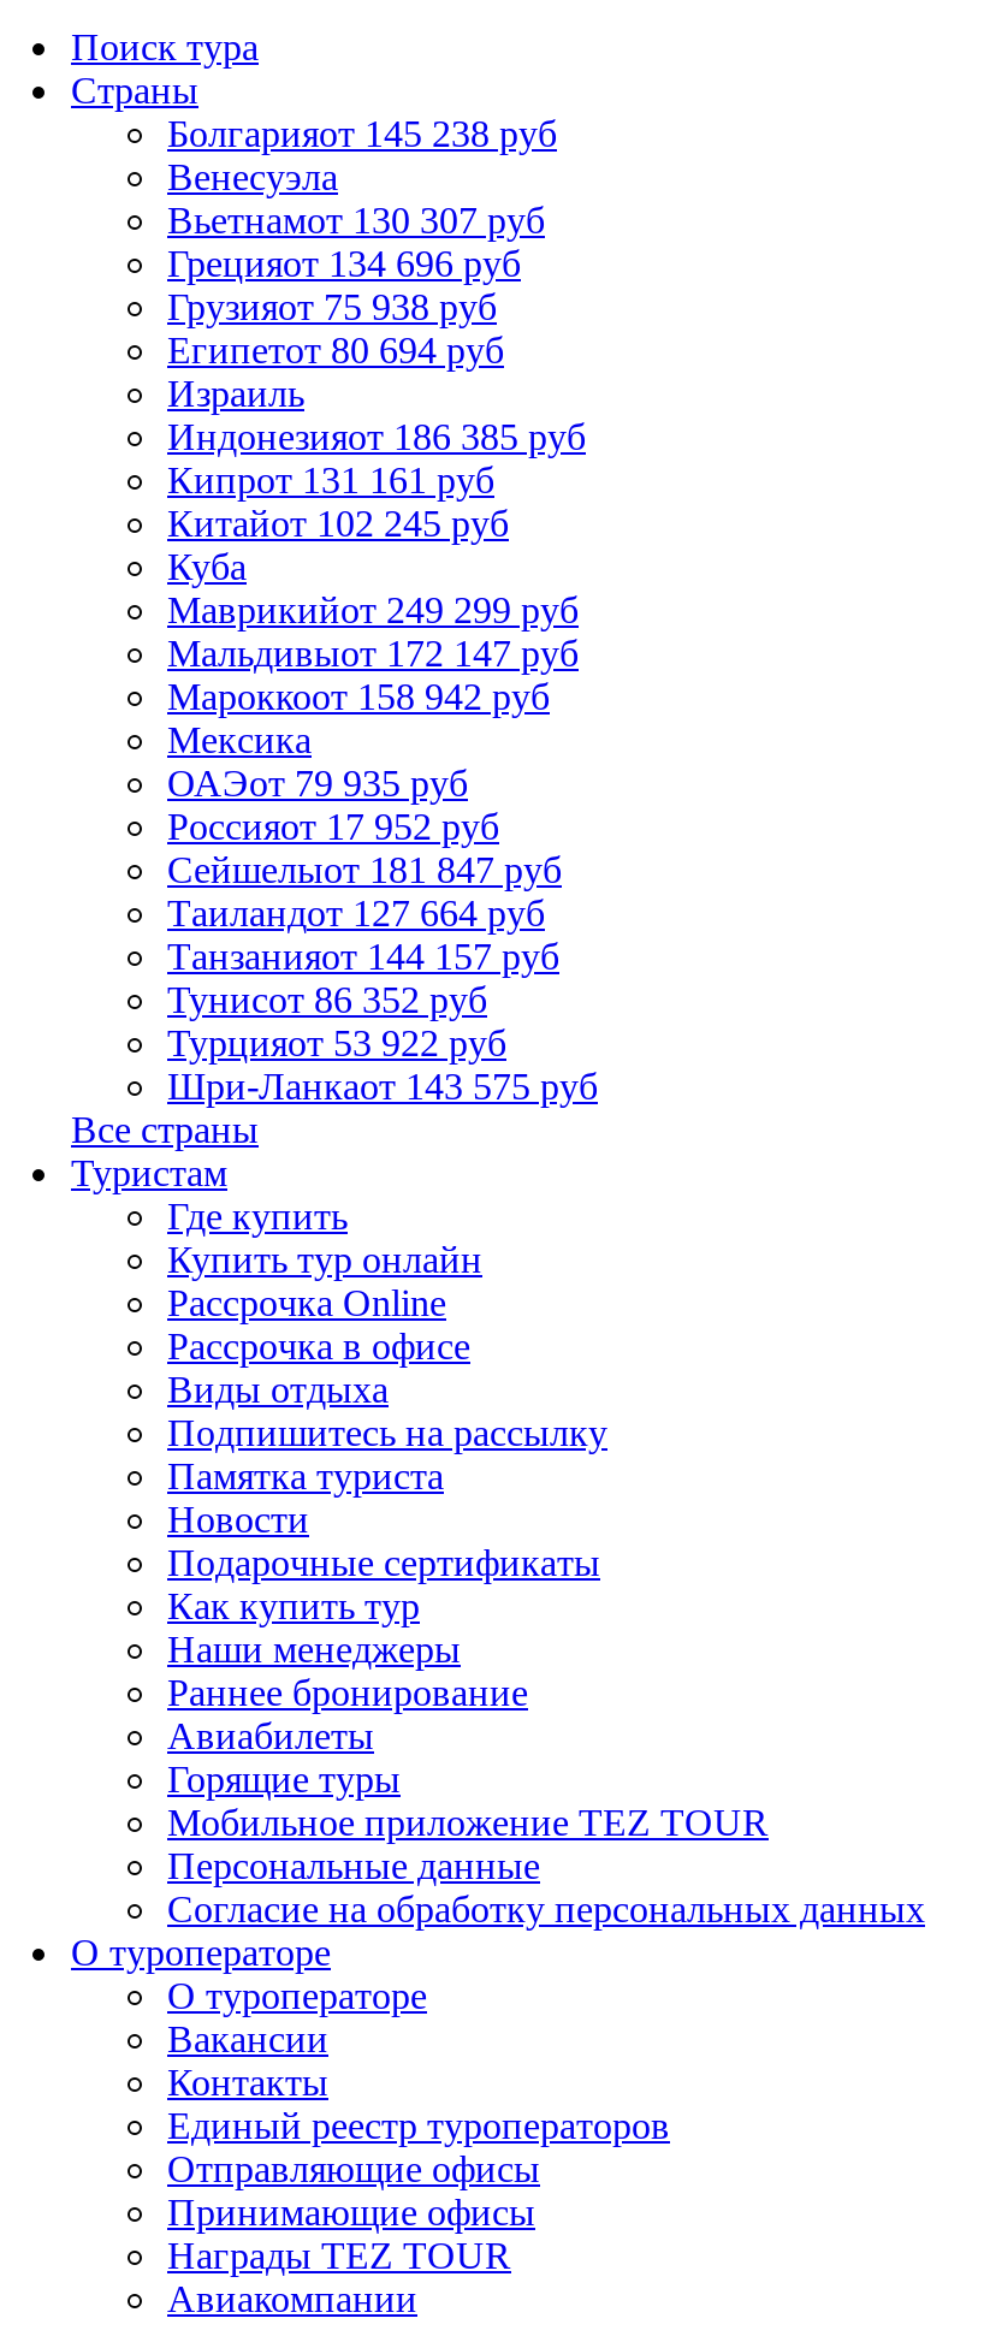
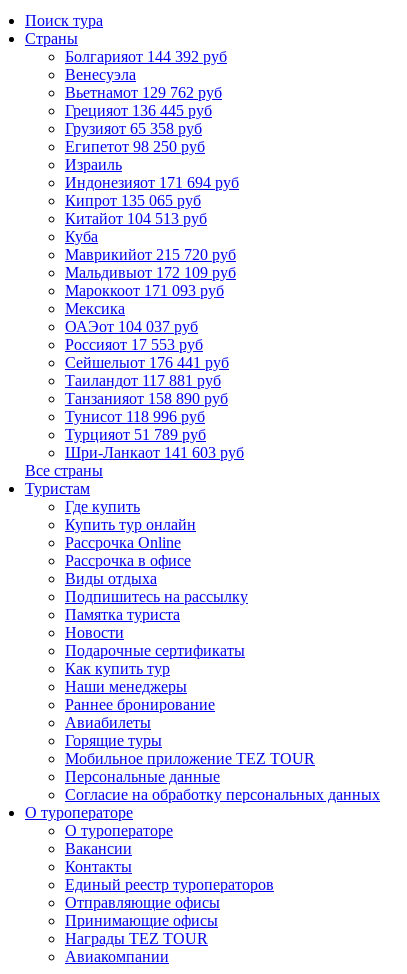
- Болгарияот 145 238 руб
+ Болгарияот 144 392 руб

- Вьетнамот 130 307 руб
+ Вьетнамот 129 762 руб

- Грецияот 134 696 руб
+ Грецияот 136 445 руб

- Грузияот 75 938 руб
+ Грузияот 65 358 руб

- Египетот 80 694 руб
+ Египетот 98 250 руб

- Индонезияот 186 385 руб
+ Индонезияот 171 694 руб

- Кипрот 131 161 руб
+ Кипрот 135 065 руб

- Китайот 102 245 руб
+ Китайот 104 513 руб

- Маврикийот 249 299 руб
+ Маврикийот 215 720 руб

- Мальдивыот 172 147 руб
+ Мальдивыот 172 109 руб

- Мароккоот 158 942 руб
+ Мароккоот 171 093 руб

- ОАЭот 79 935 руб
+ ОАЭот 104 037 руб

- Россияот 17 952 руб
+ Россияот 17 553 руб

- Сейшелыот 181 847 руб
+ Сейшелыот 176 441 руб

- Таиландот 127 664 руб
+ Таиландот 117 881 руб

- Танзанияот 144 157 руб
+ Танзанияот 158 890 руб

- Тунисот 86 352 руб
+ Тунисот 118 996 руб

- Турцияот 53 922 руб
+ Турцияот 51 789 руб

- Шри-Ланкаот 143 575 руб
+ Шри-Ланкаот 141 603 руб
